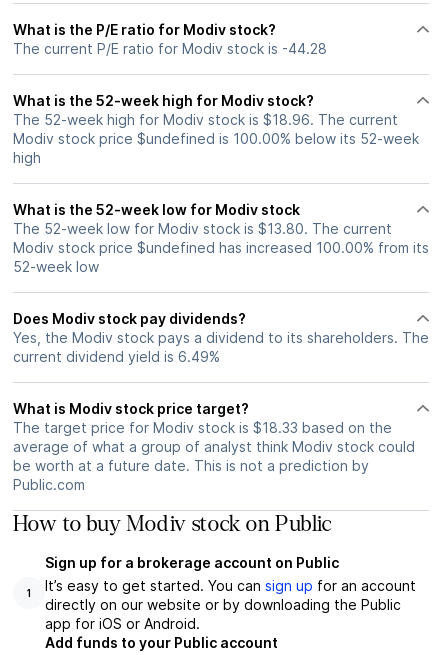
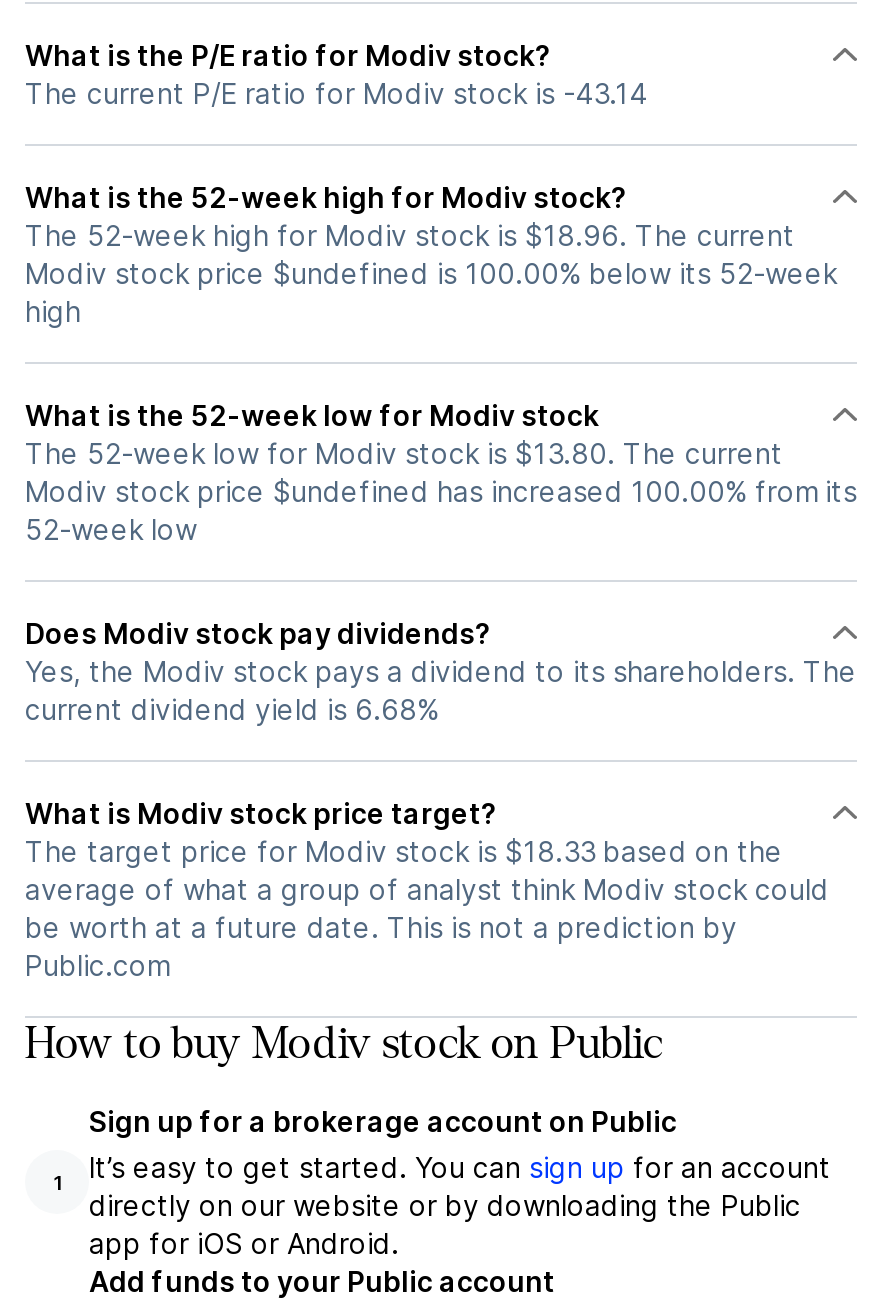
- The current P/E ratio for Modiv stock is -44.28
+ The current P/E ratio for Modiv stock is -43.14

- current dividend yield is 6.49%
+ current dividend yield is 6.68%
